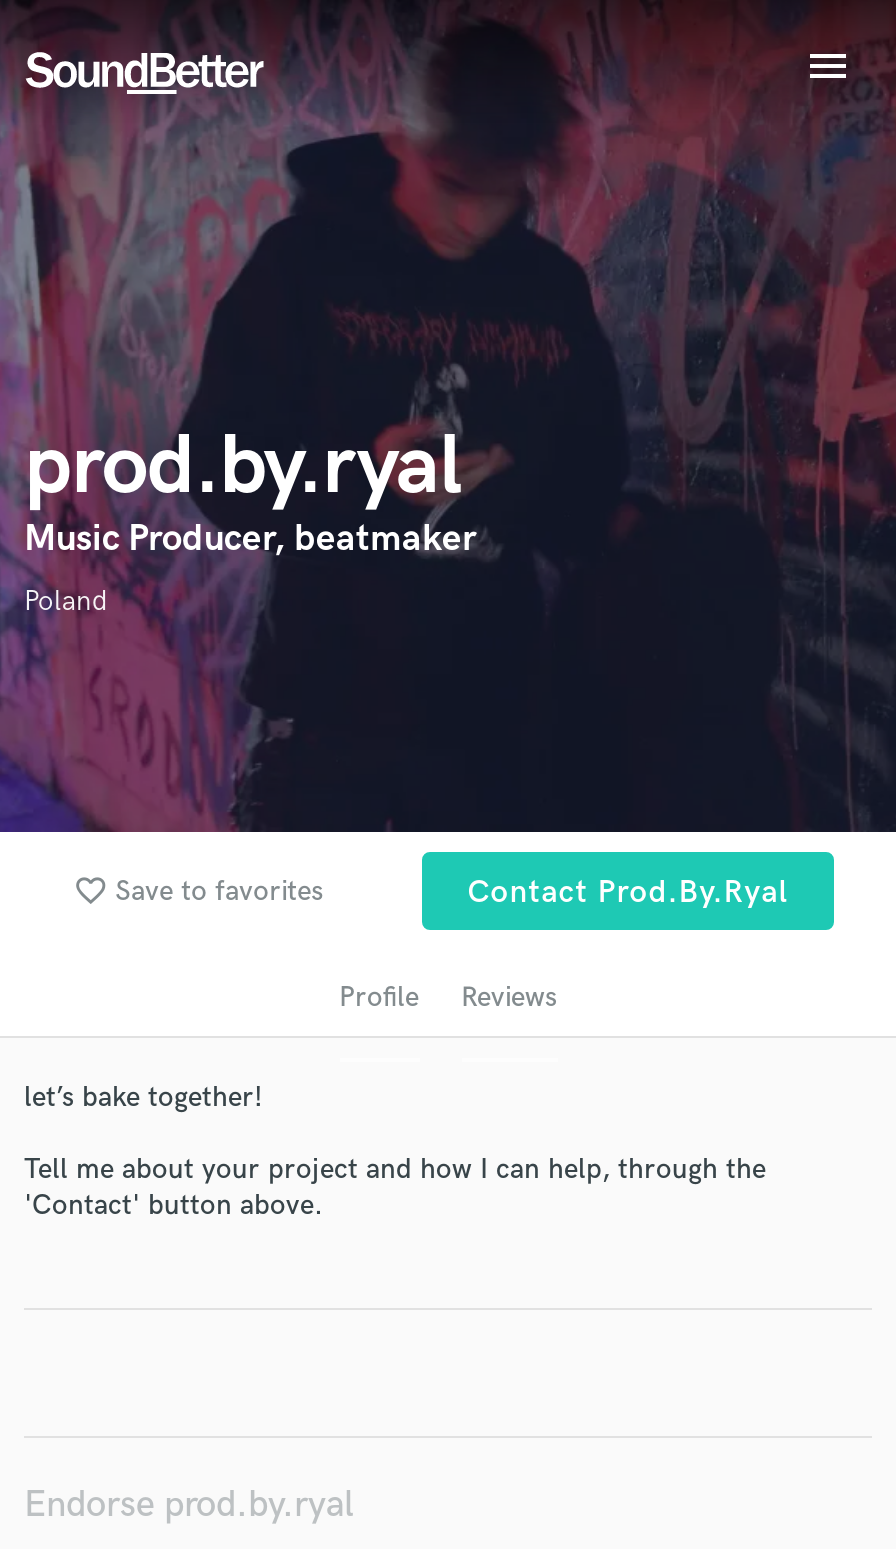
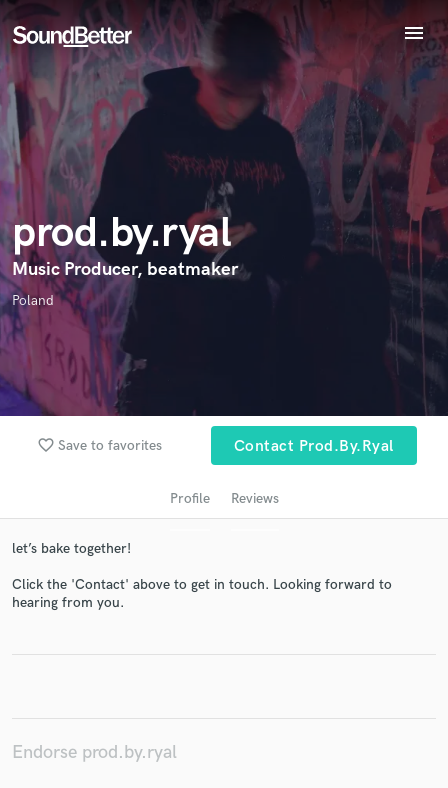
- Tell me about your project and how I can help, through the
- 'Contact' button above.
+ Click the 'Contact' above to get in touch. Looking forward to
+ hearing from you.
